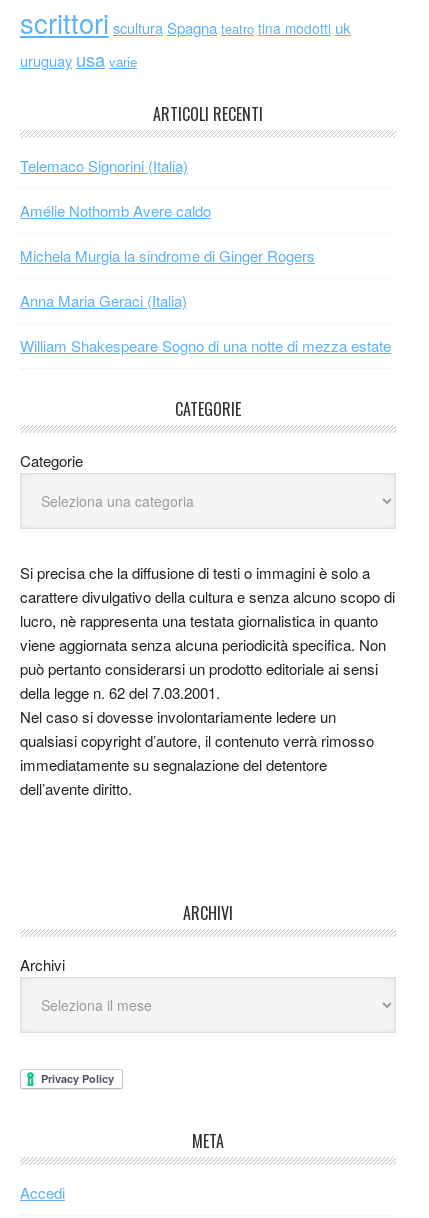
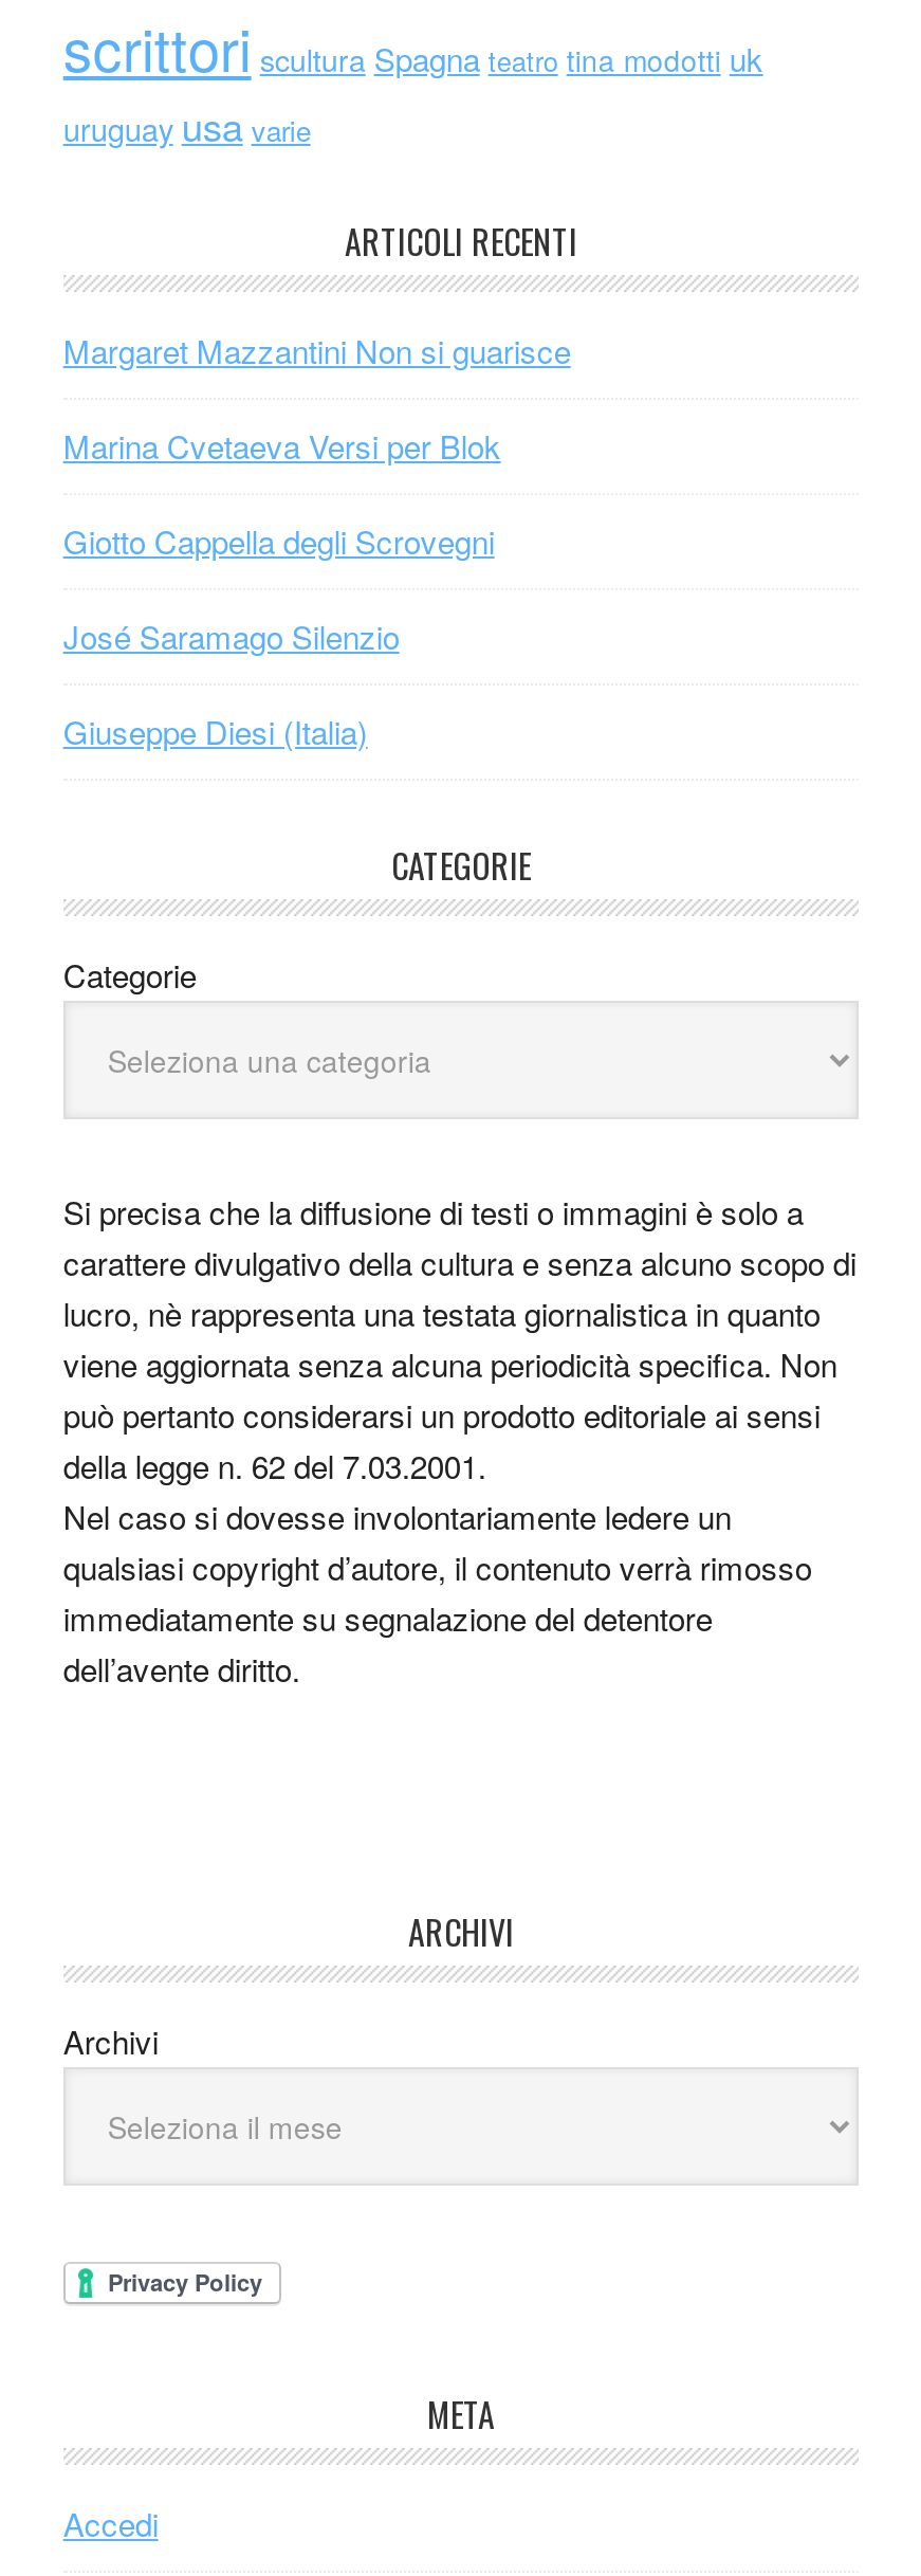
- Telemaco Signorini (Italia)
+ Margaret Mazzantini Non si guarisce

- Amélie Nothomb Avere caldo
+ Marina Cvetaeva Versi per Blok

- Michela Murgia la sindrome di Ginger Rogers
+ Giotto Cappella degli Scrovegni

- Anna Maria Geraci (Italia)
+ José Saramago Silenzio

- William Shakespeare Sogno di una notte di mezza estate
+ Giuseppe Diesi (Italia)
